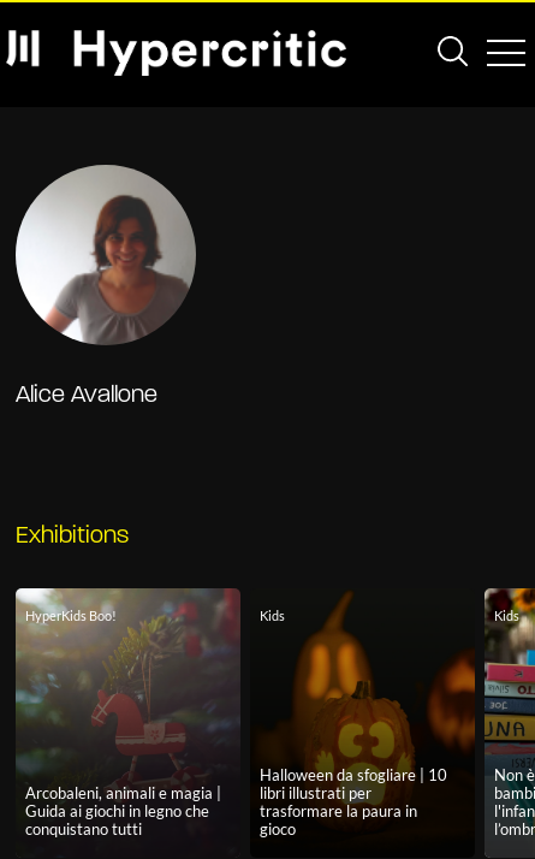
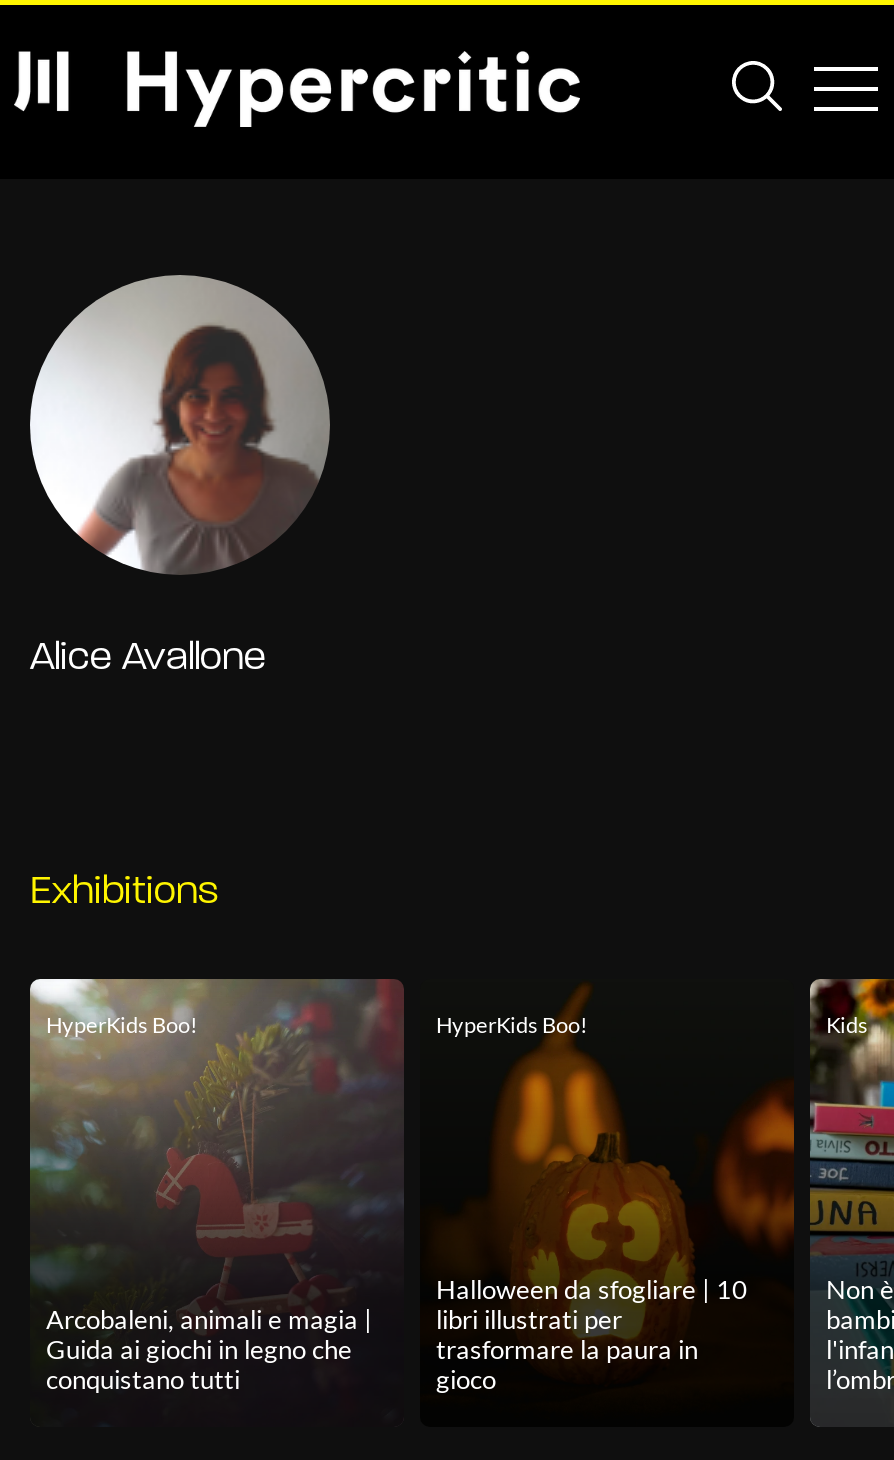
- Kids
+ HyperKids Boo!
